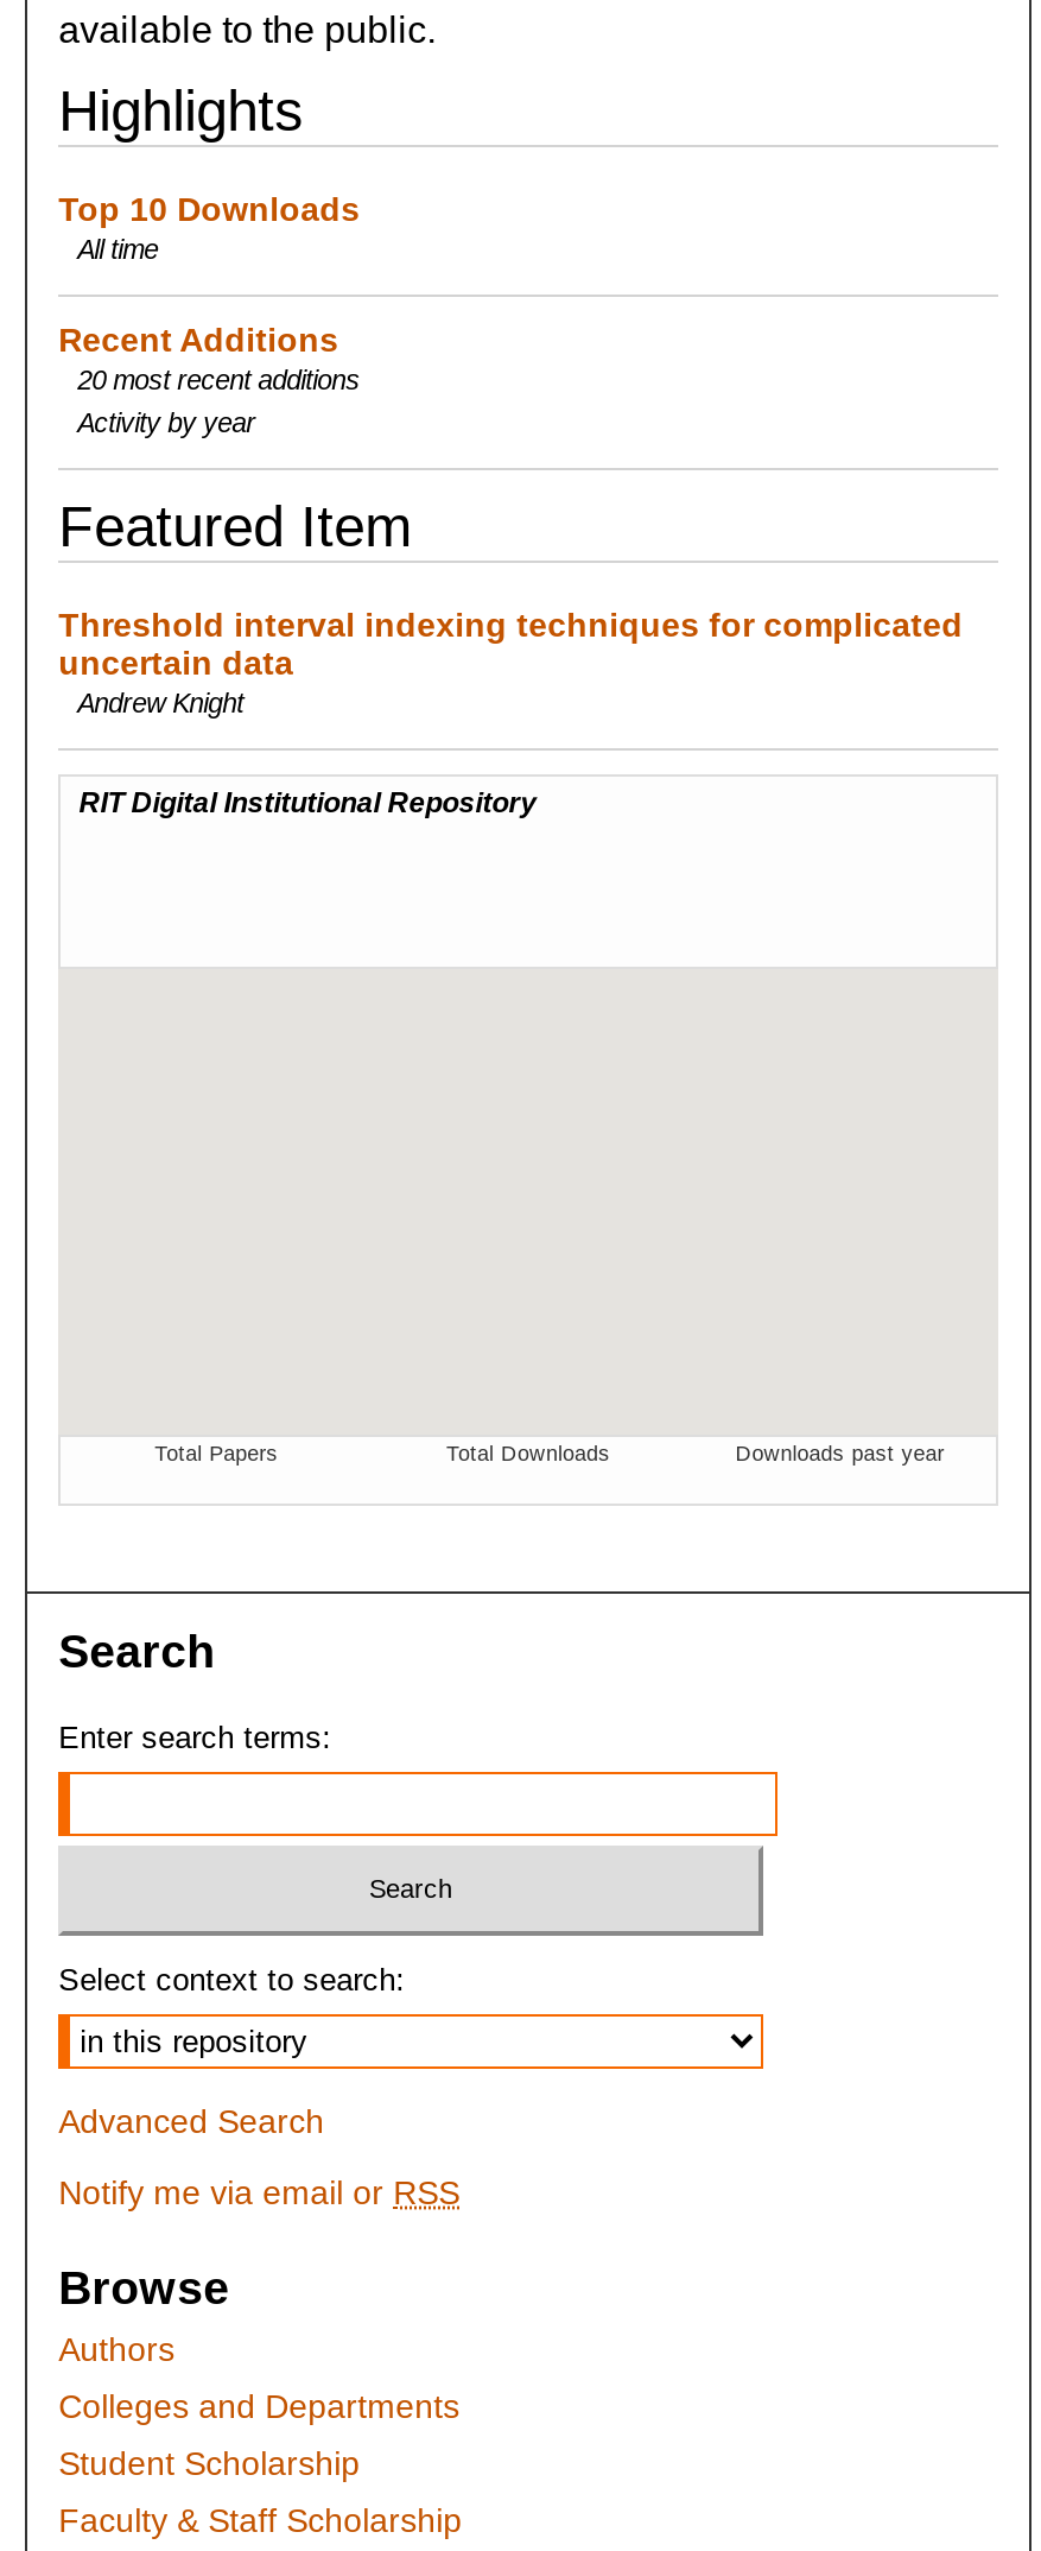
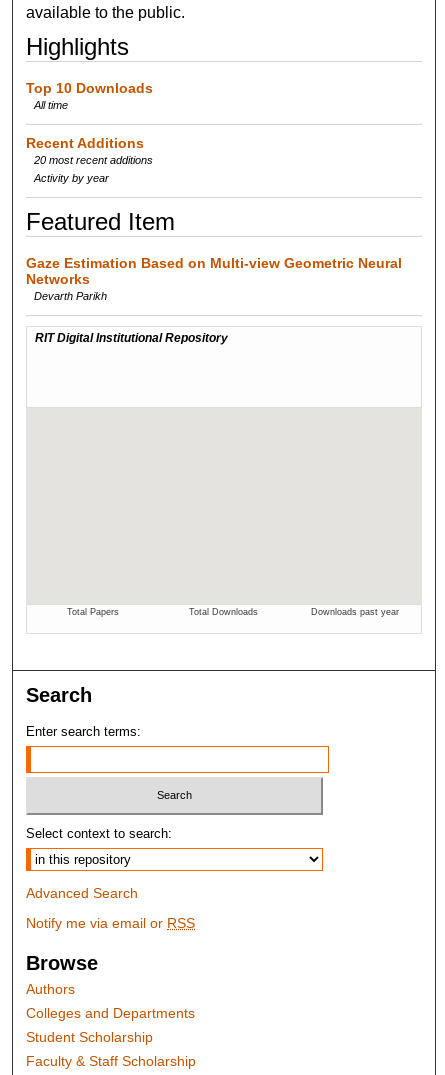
- Threshold interval indexing techniques for complicated
- uncertain data
- Andrew Knight
+ Gaze Estimation Based on Multi-view Geometric Neural
+ Networks
+ Devarth Parikh
